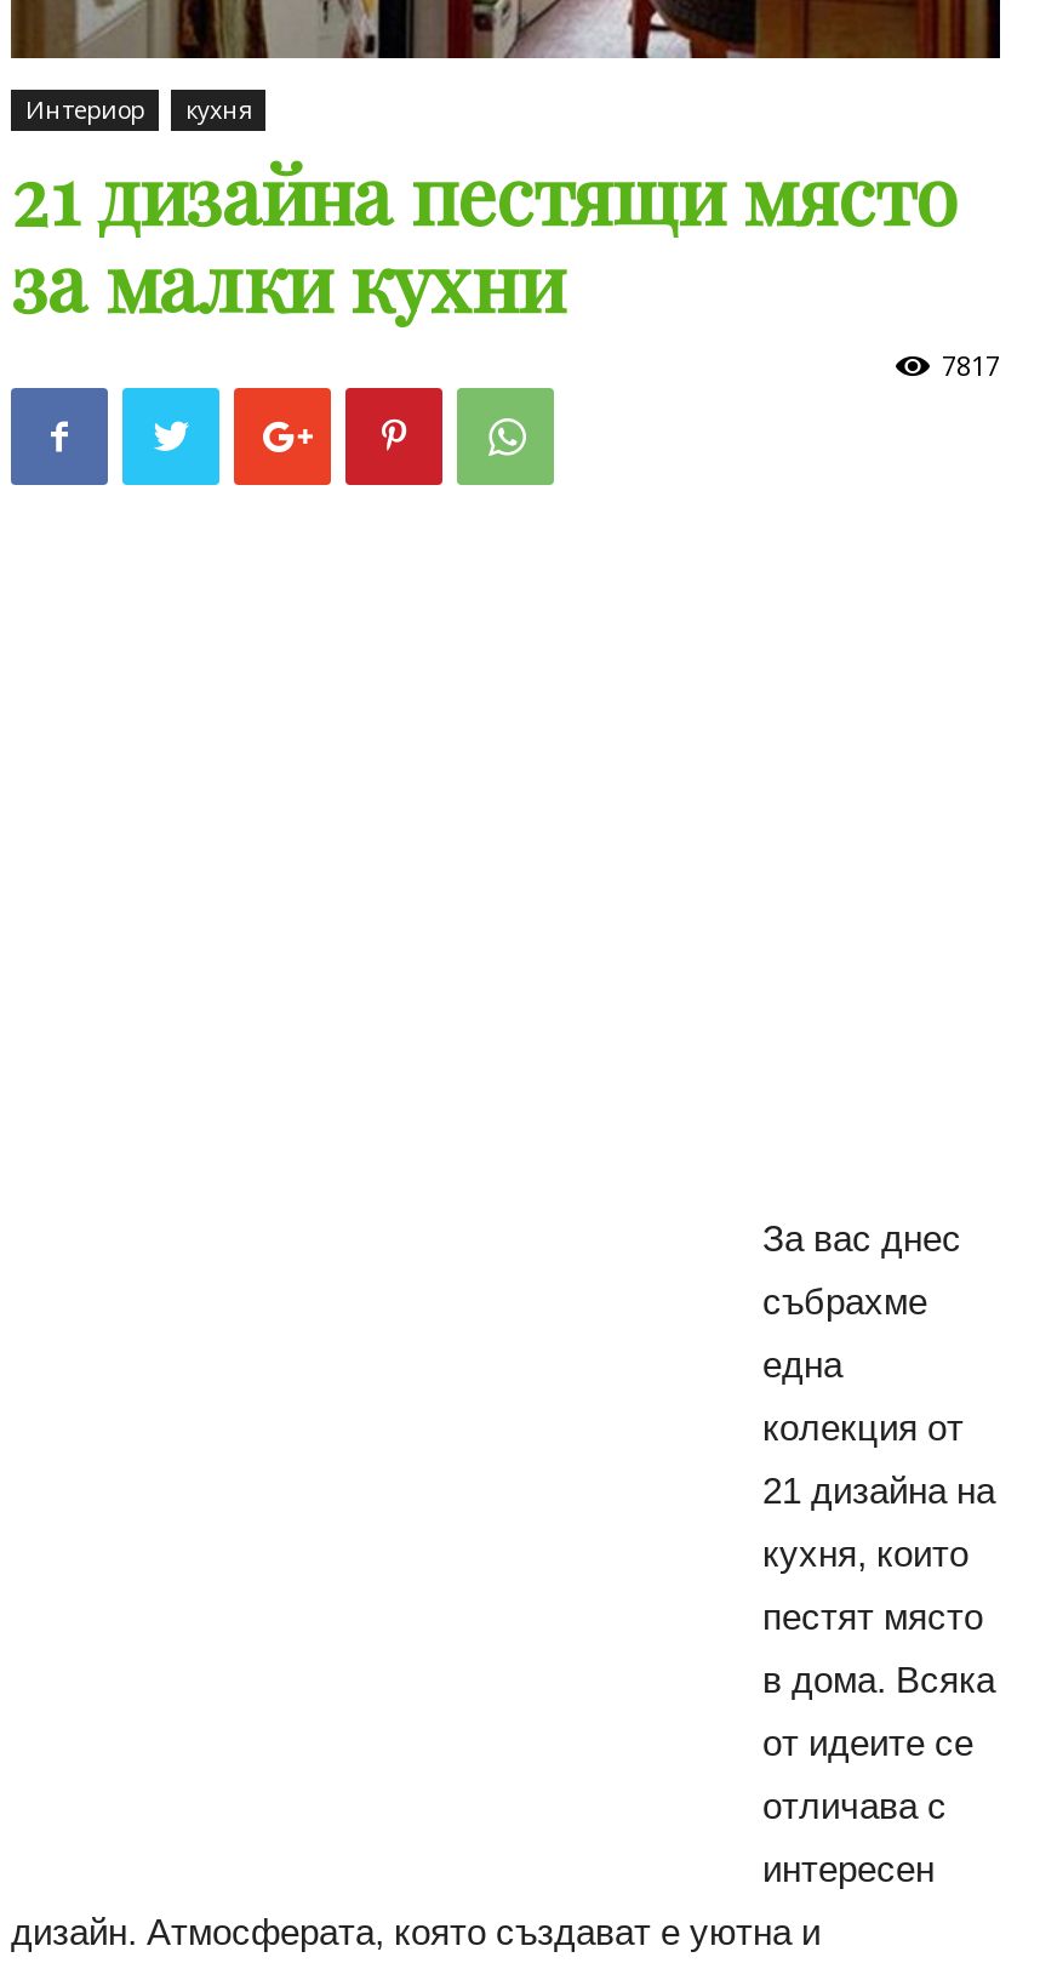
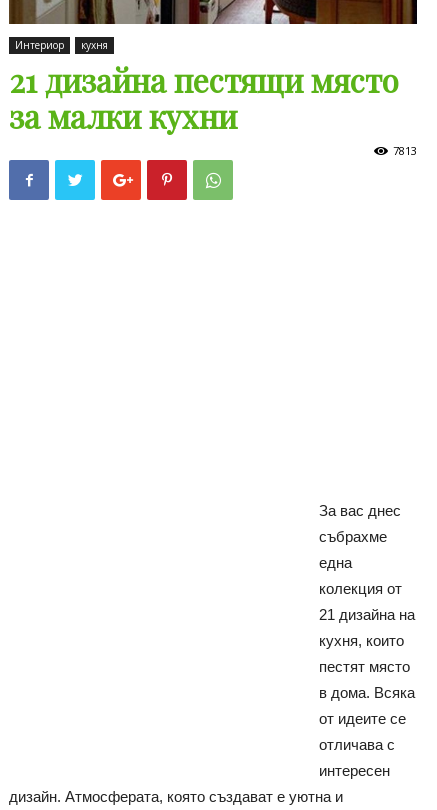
- 7817
+ 7813
